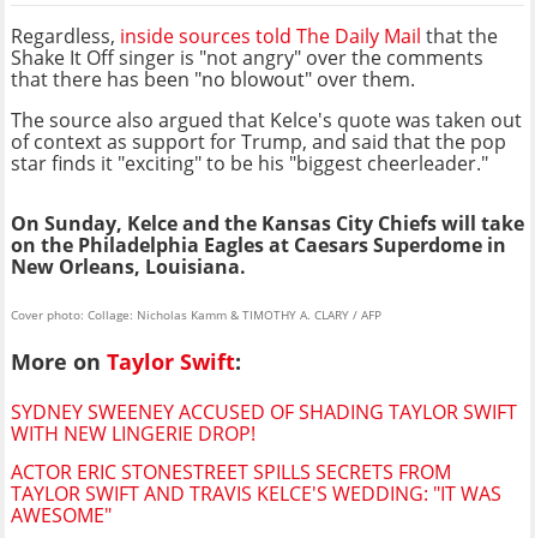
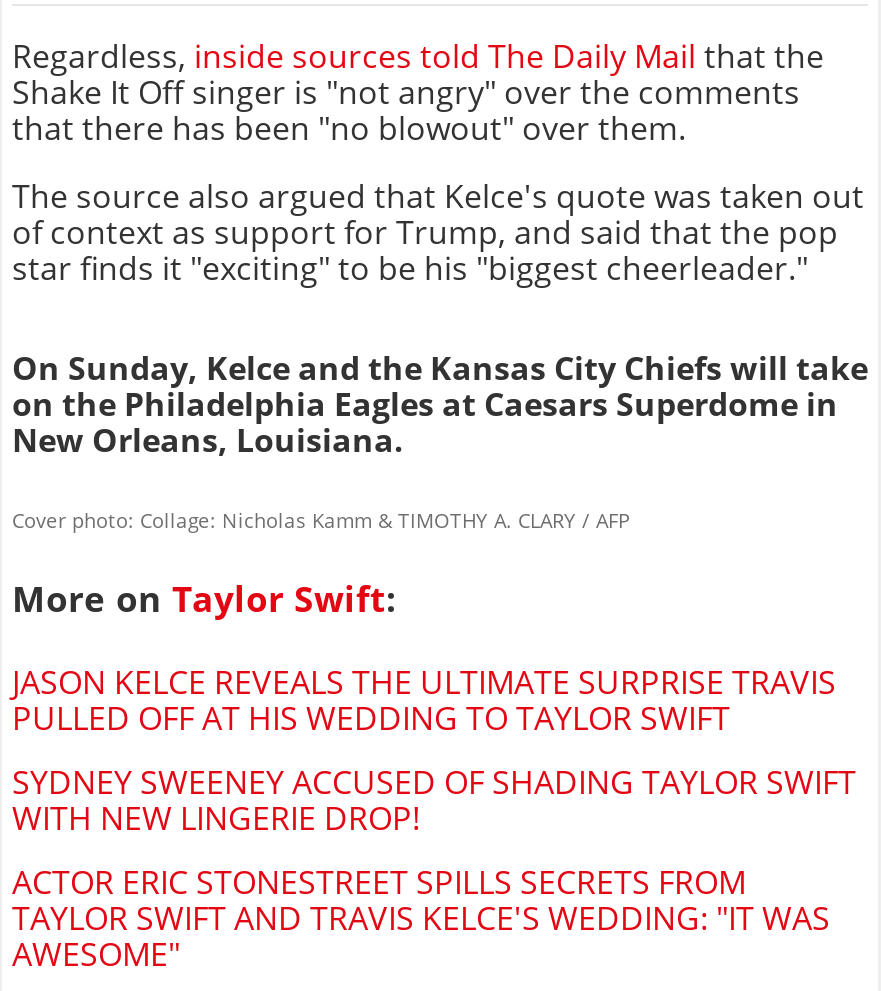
+ JASON KELCE REVEALS THE ULTIMATE SURPRISE TRAVIS
+ PULLED OFF AT HIS WEDDING TO TAYLOR SWIFT
